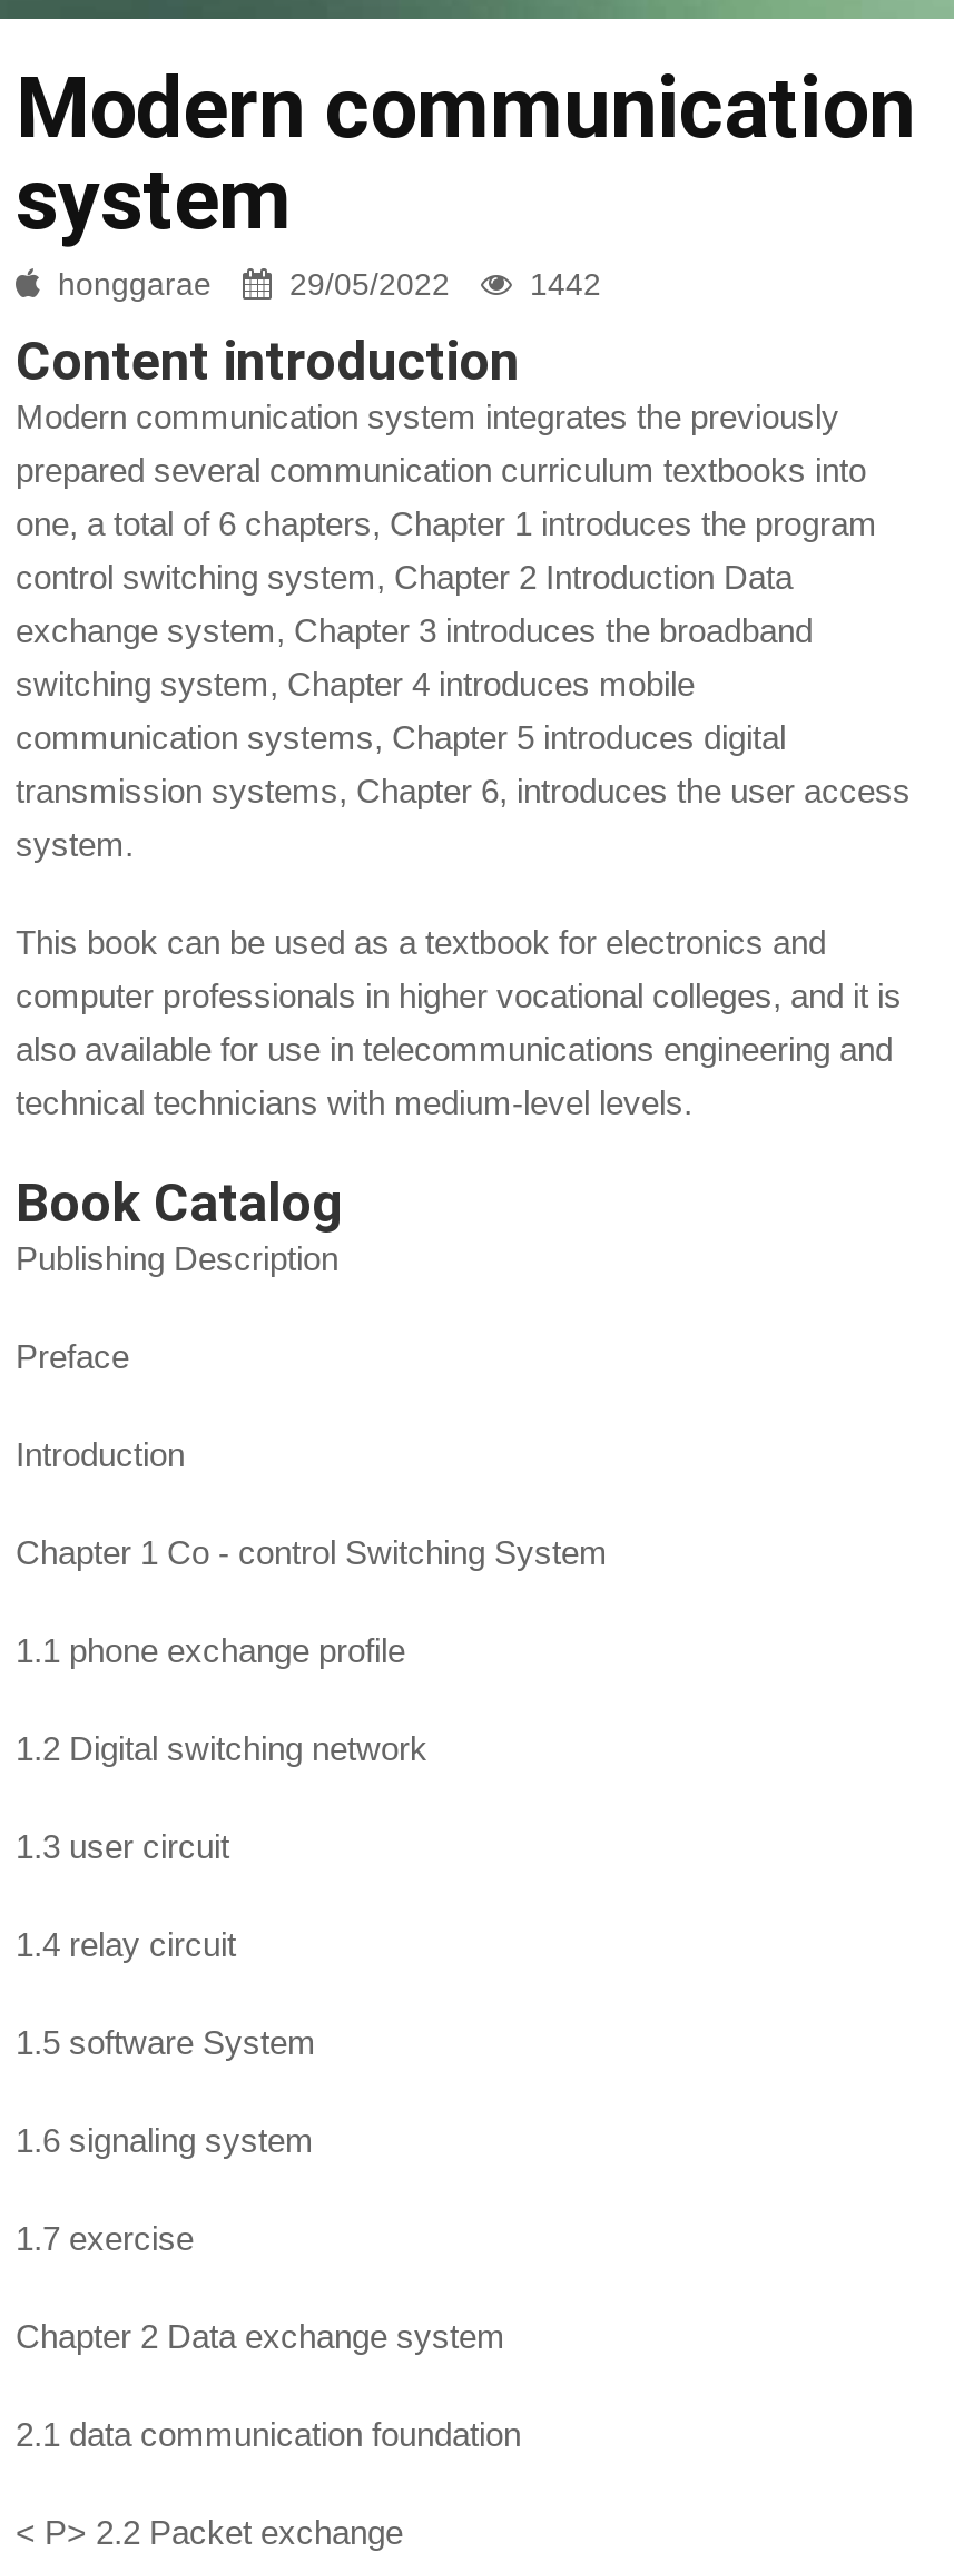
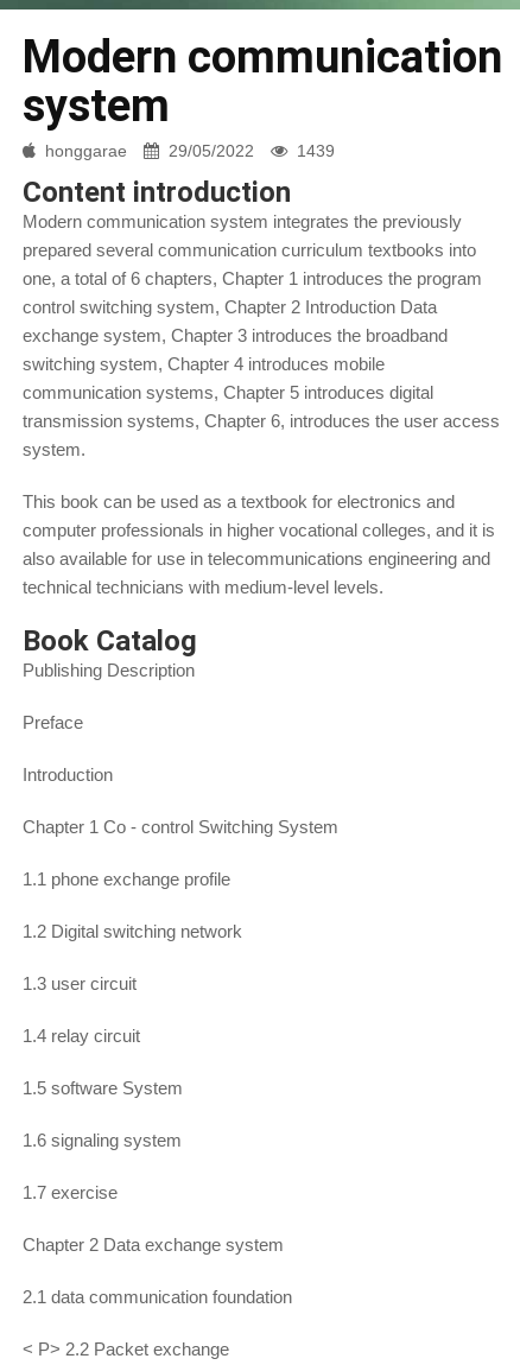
- 1442
+ 1439
